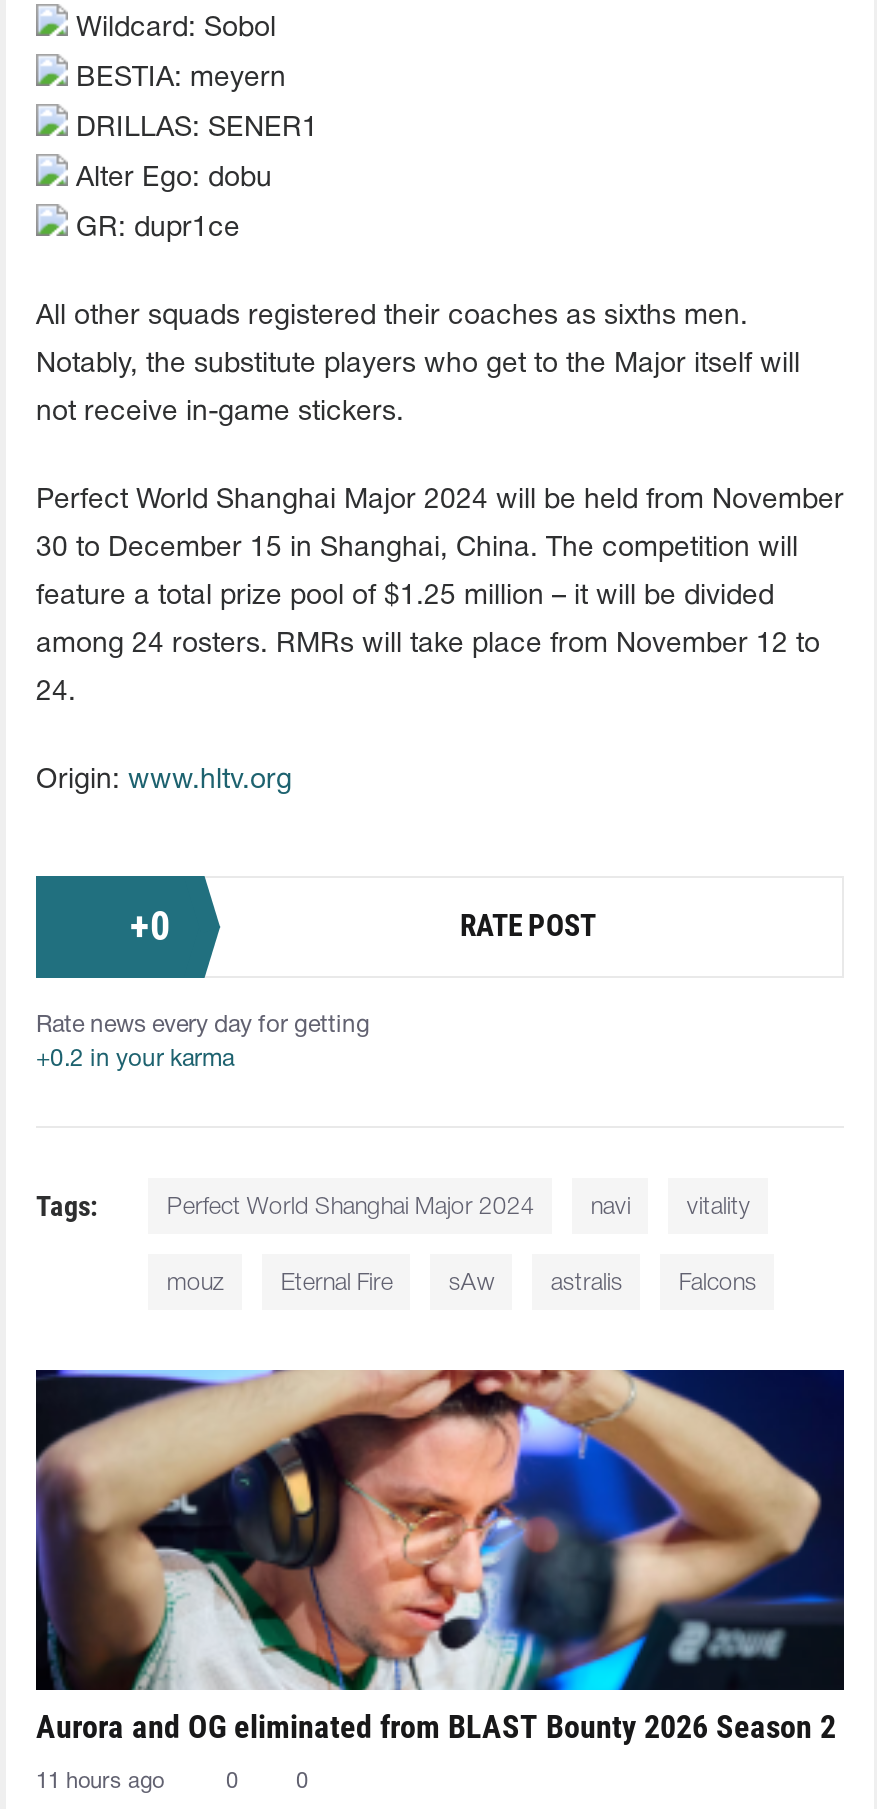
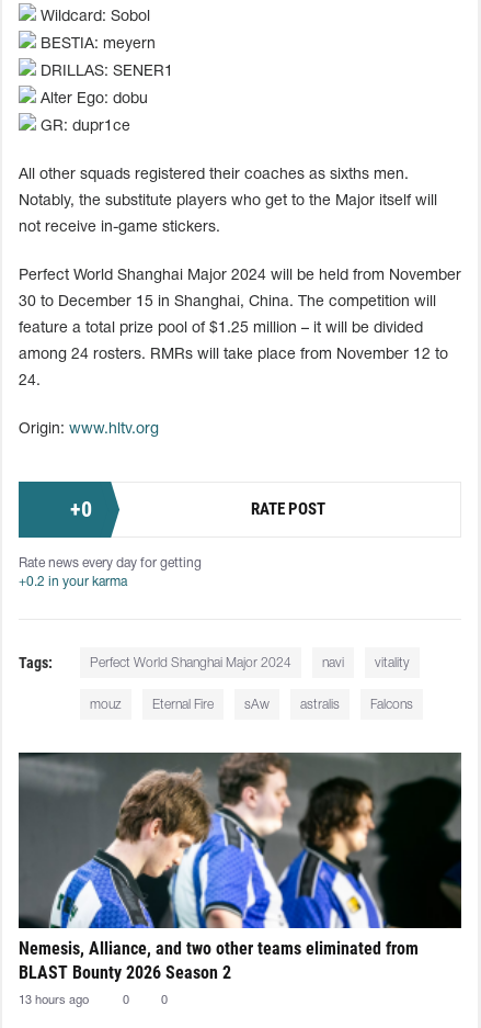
- [image]
- Aurora and OG eliminated from BLAST Bounty 2026 Season 2
+ [image]
+ Nemesis, Alliance, and two other teams eliminated from
+ BLAST Bounty 2026 Season 2

- 11 hours ago
+ 13 hours ago
